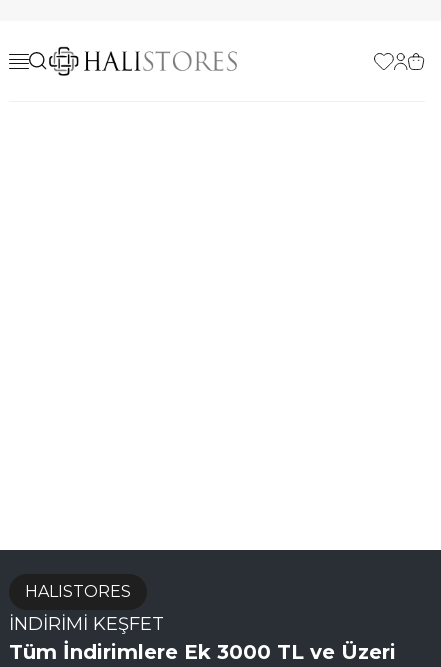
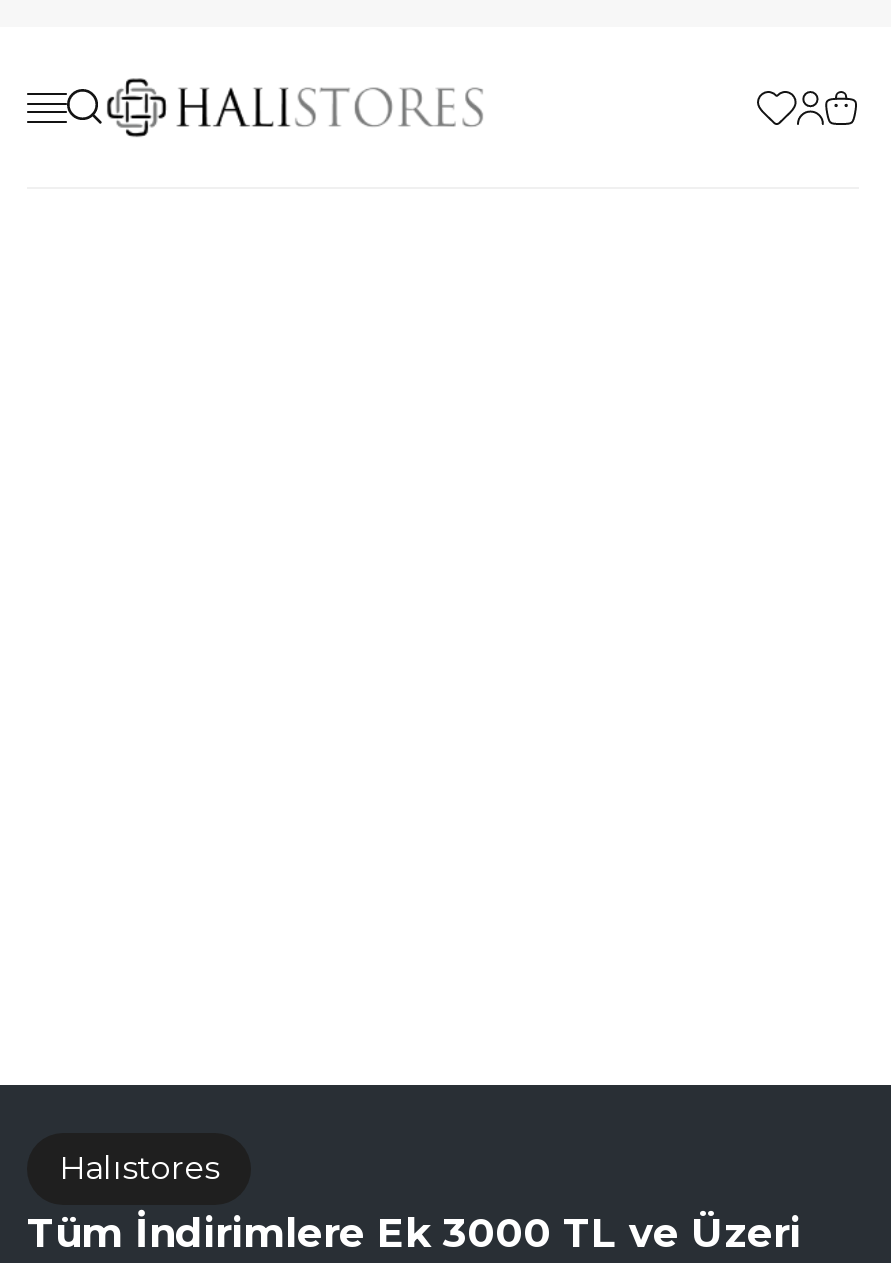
- HALISTORES
- İNDİRİMİ KEŞFET
+ Halıstores
